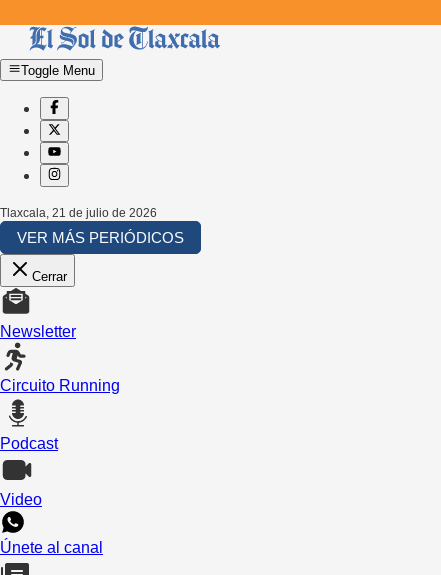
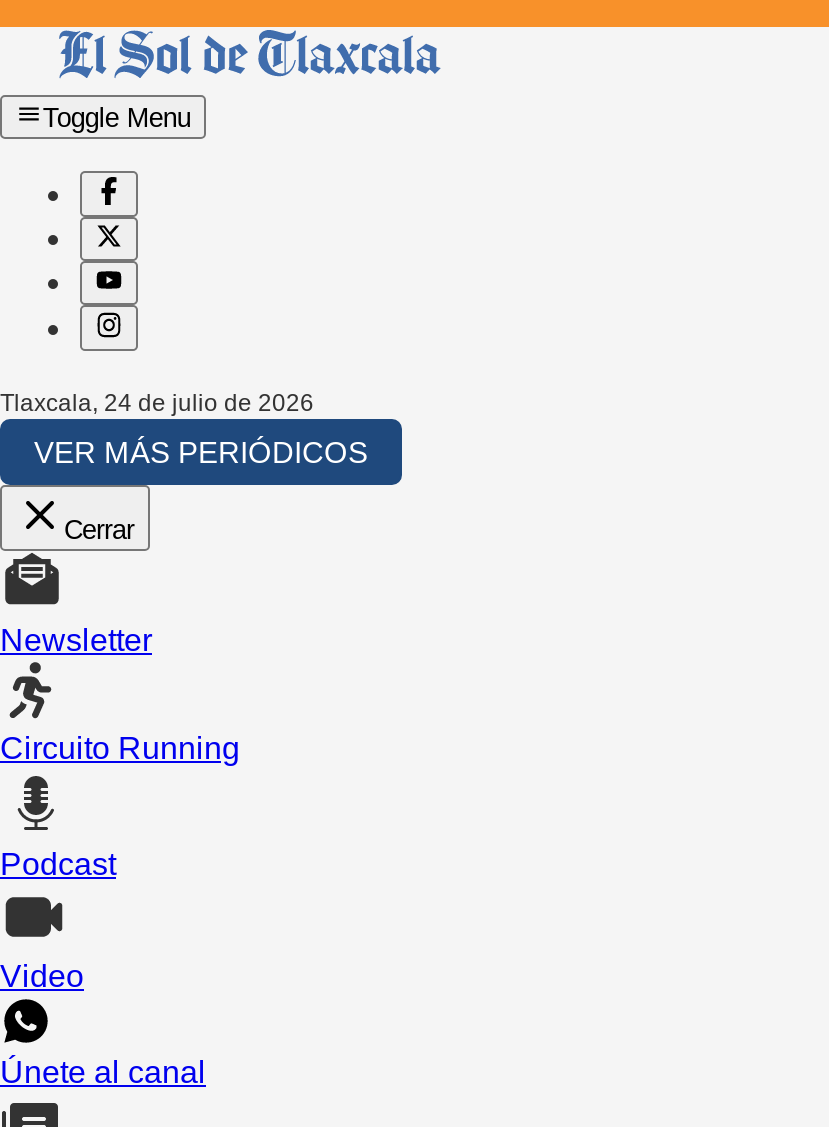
- Tlaxcala, 21 de julio de 2026
+ Tlaxcala, 24 de julio de 2026
